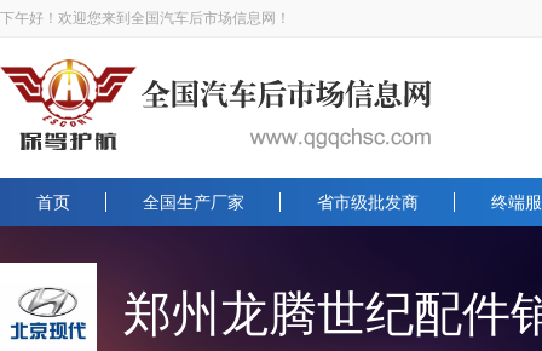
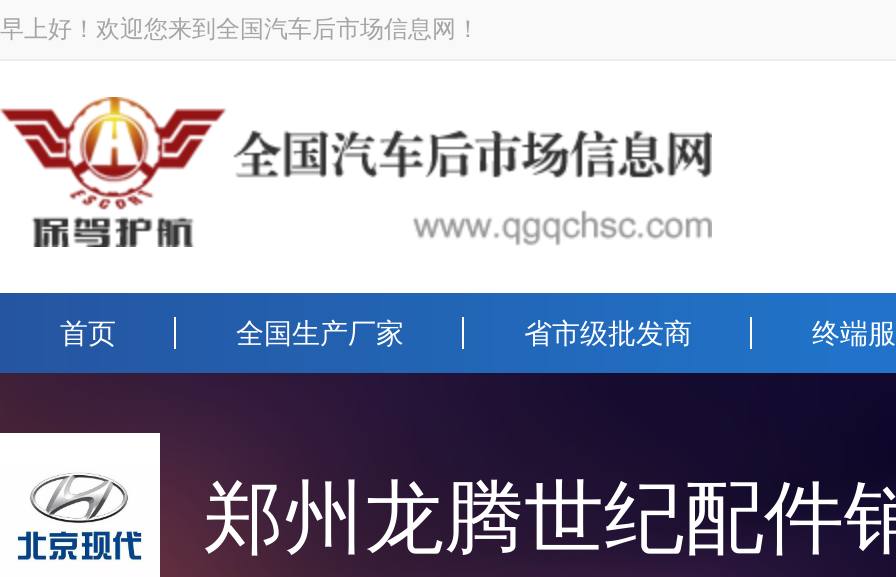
- 下午好！欢迎您来到全国汽车后市场信息网！
+ 早上好！欢迎您来到全国汽车后市场信息网！
